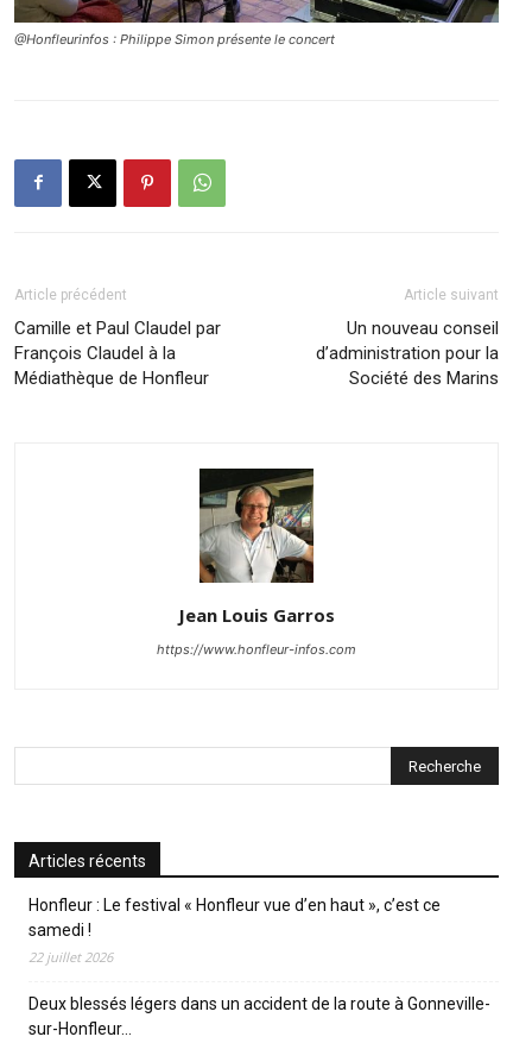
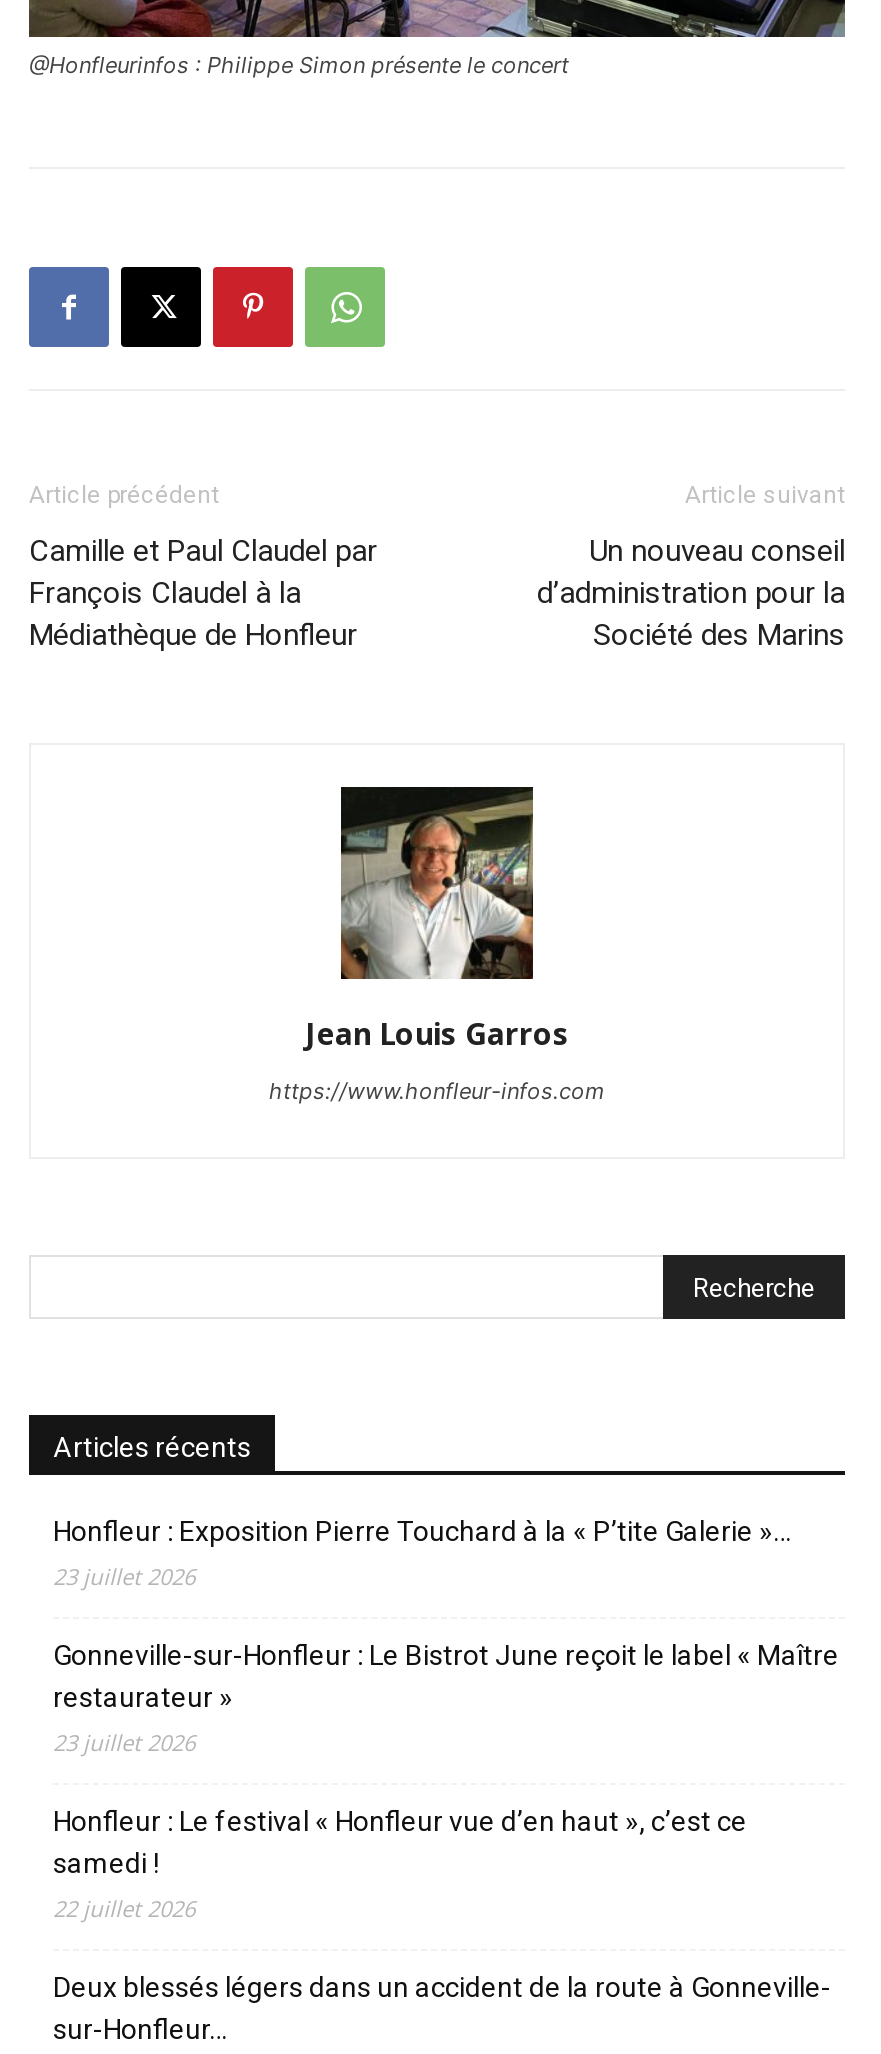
+ Honfleur : Exposition Pierre Touchard à la « P’tite Galerie »…
+ 23 juillet 2026
+ Gonneville-sur-Honfleur : Le Bistrot June reçoit le label « Maître
+ restaurateur »
+ 23 juillet 2026
